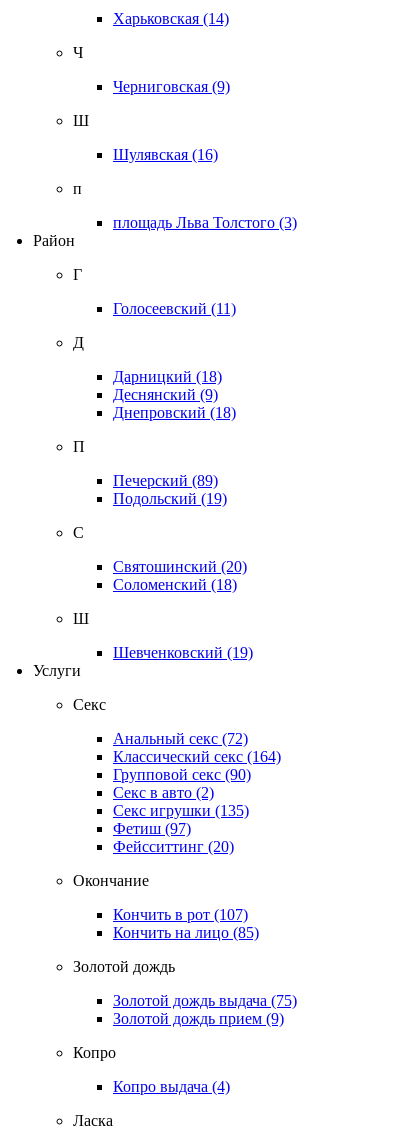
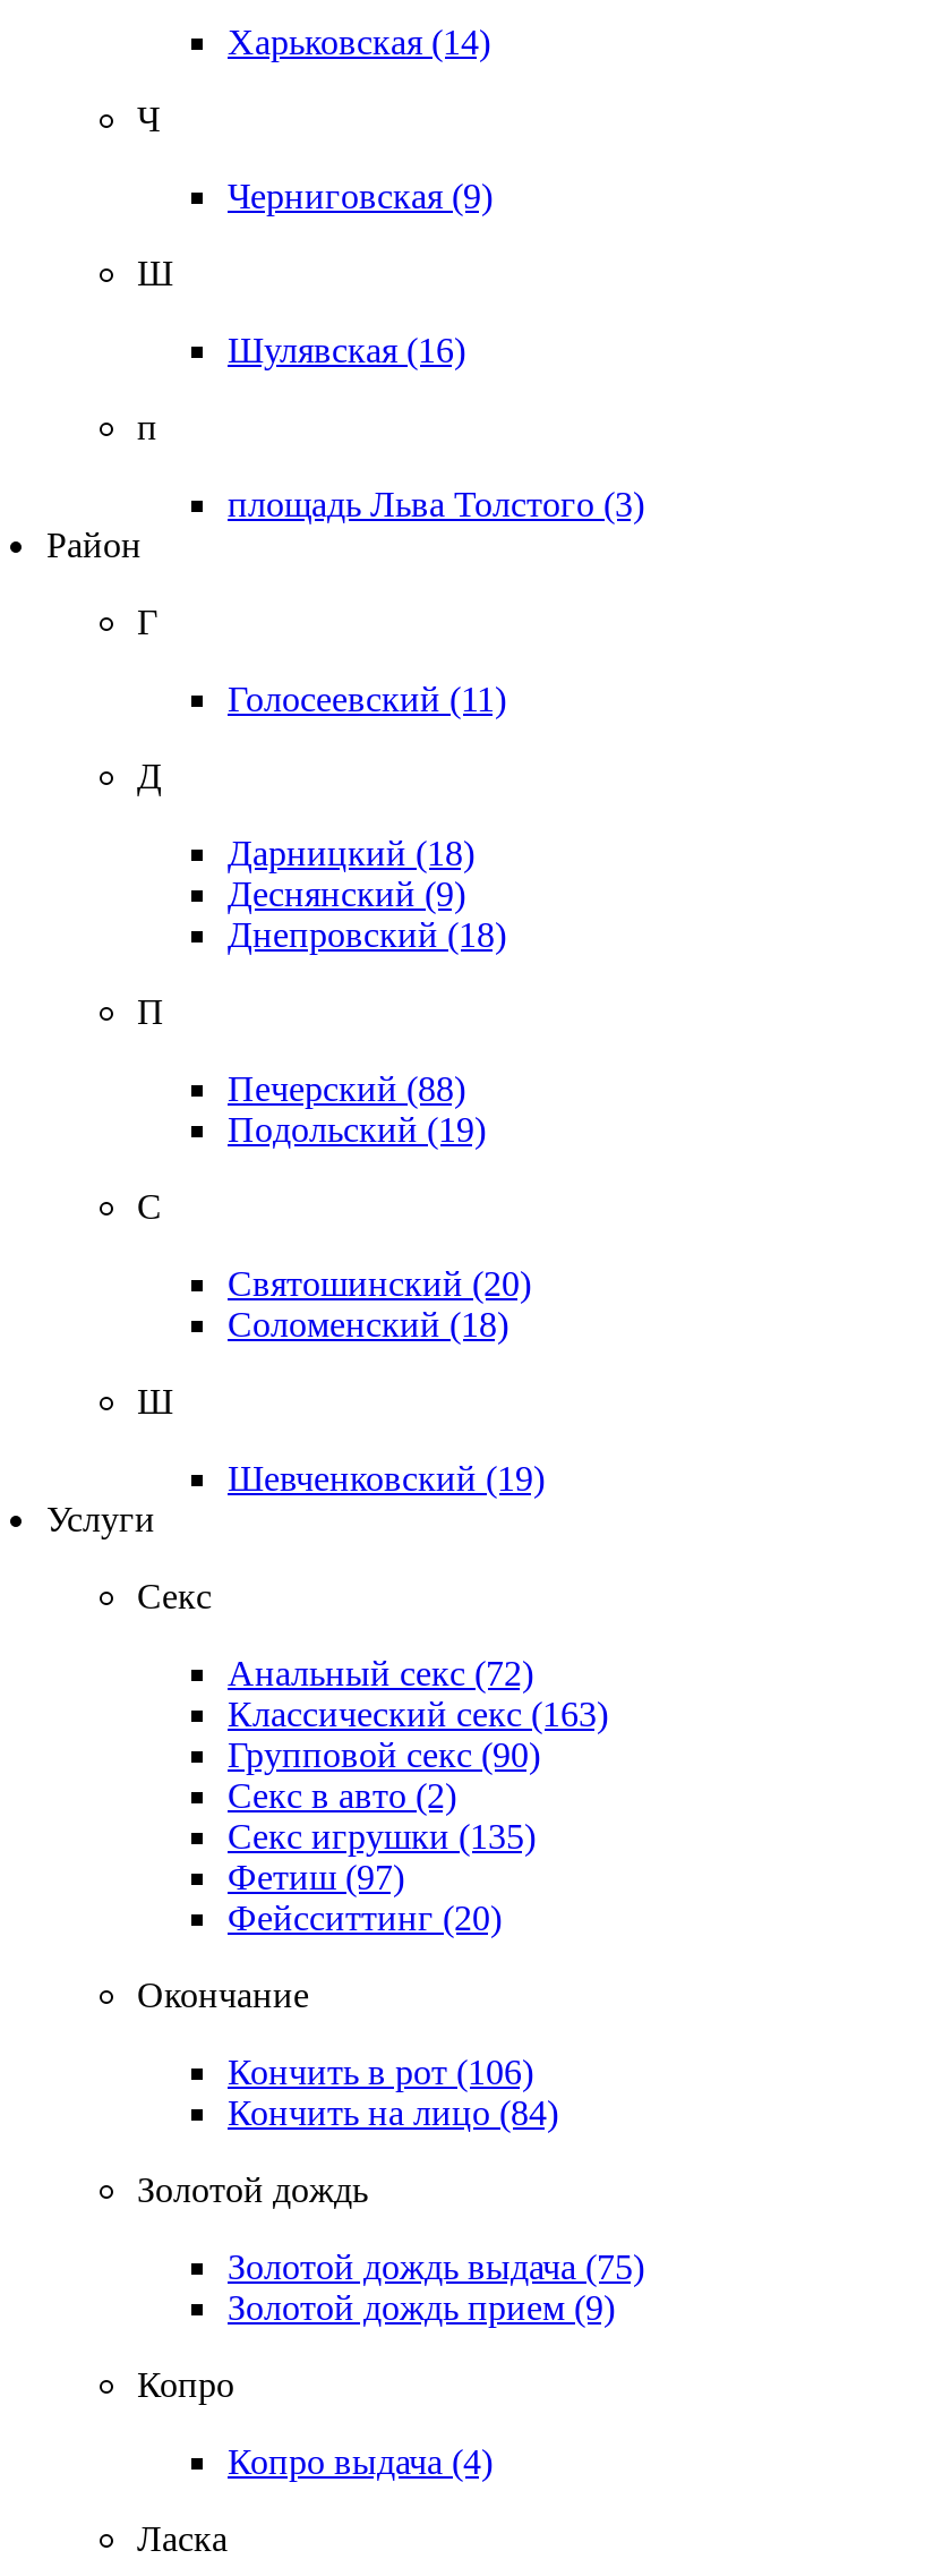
- Печерский (89)
+ Печерский (88)

- Классический секс (164)
+ Классический секс (163)

- Кончить в рот (107)
+ Кончить в рот (106)

- Кончить на лицо (85)
+ Кончить на лицо (84)
